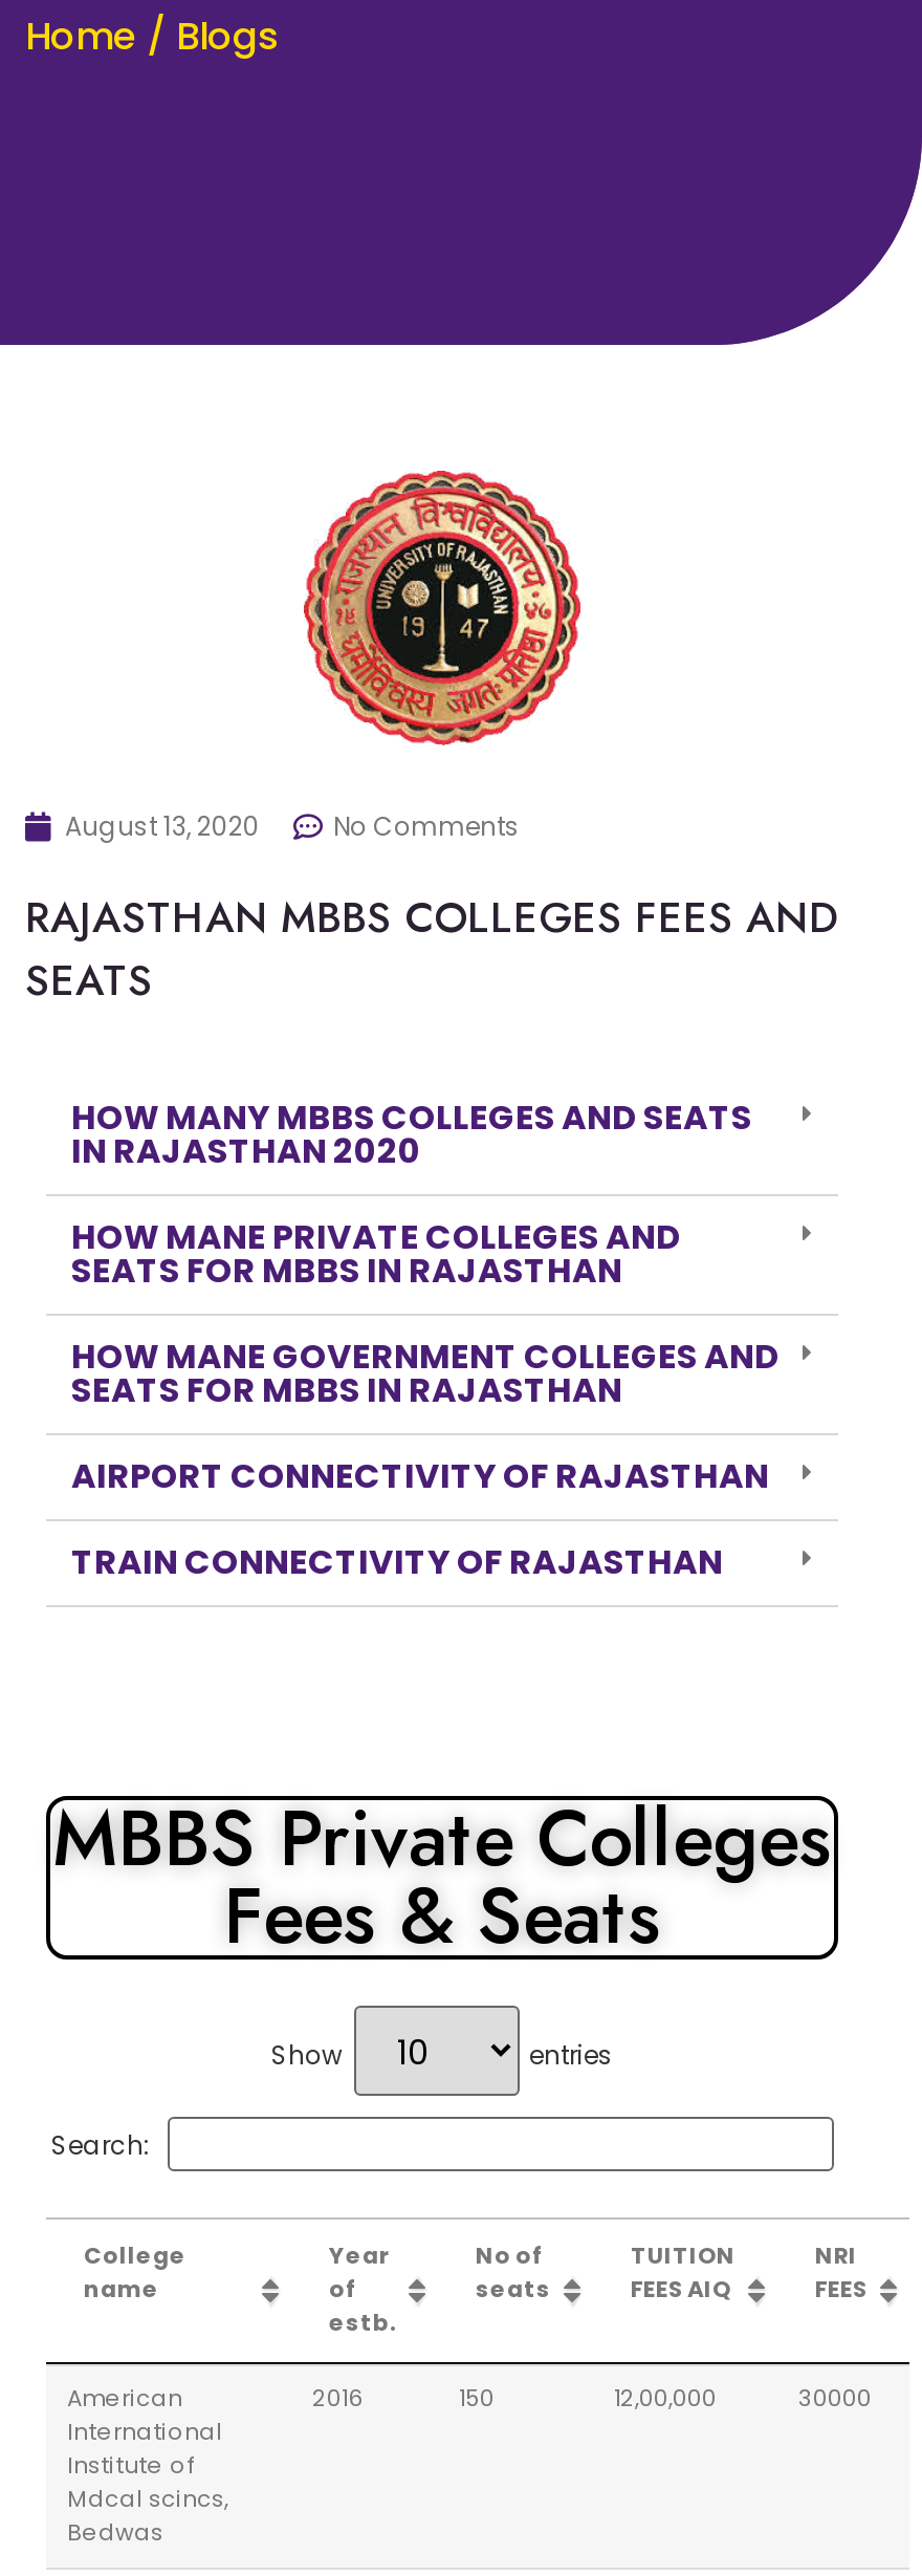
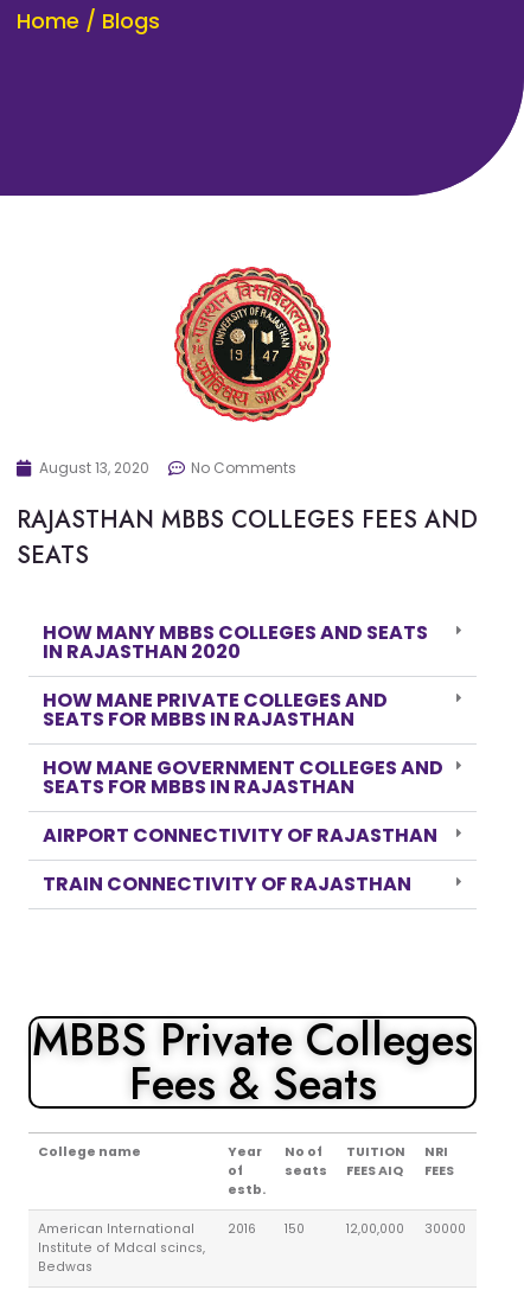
- Show
- entries
- Search:
- College
- name
+ College name
